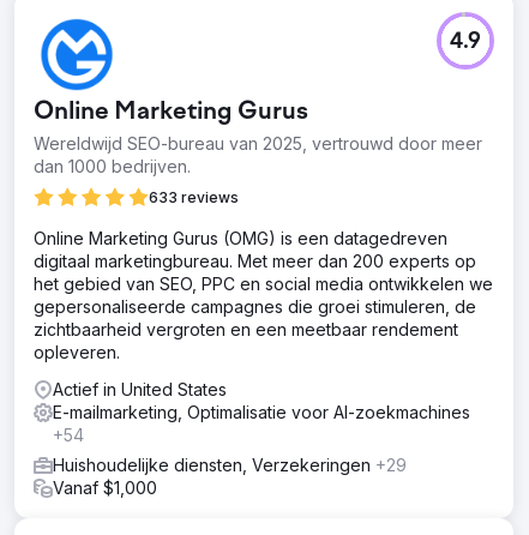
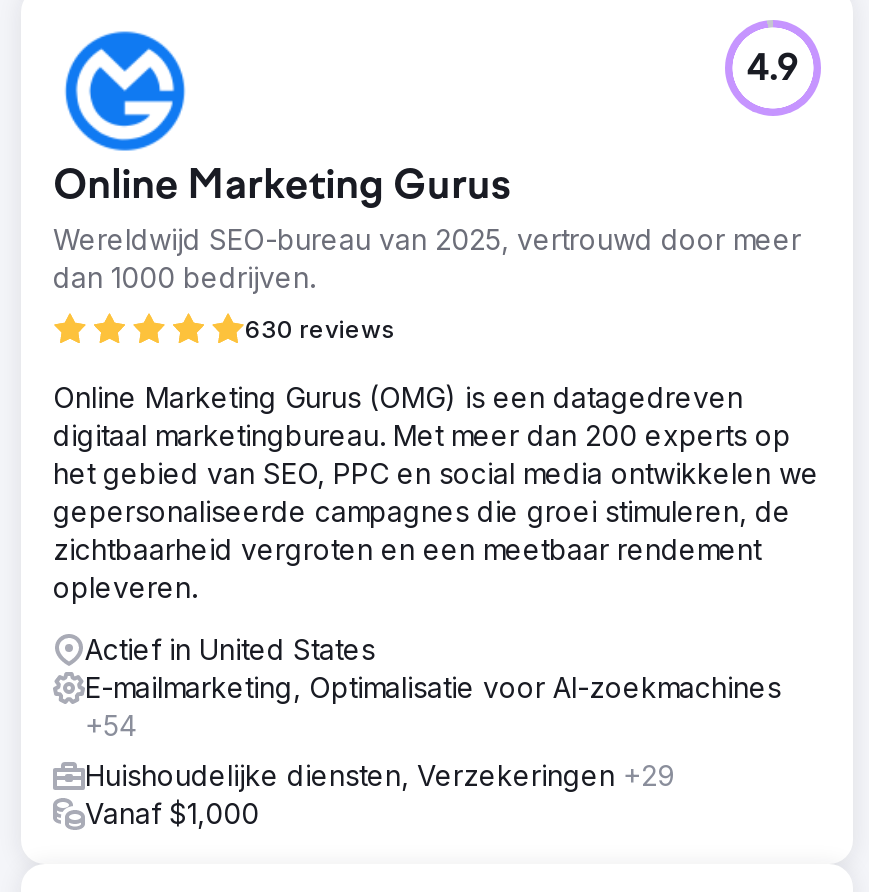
- 633 reviews
+ 630 reviews
